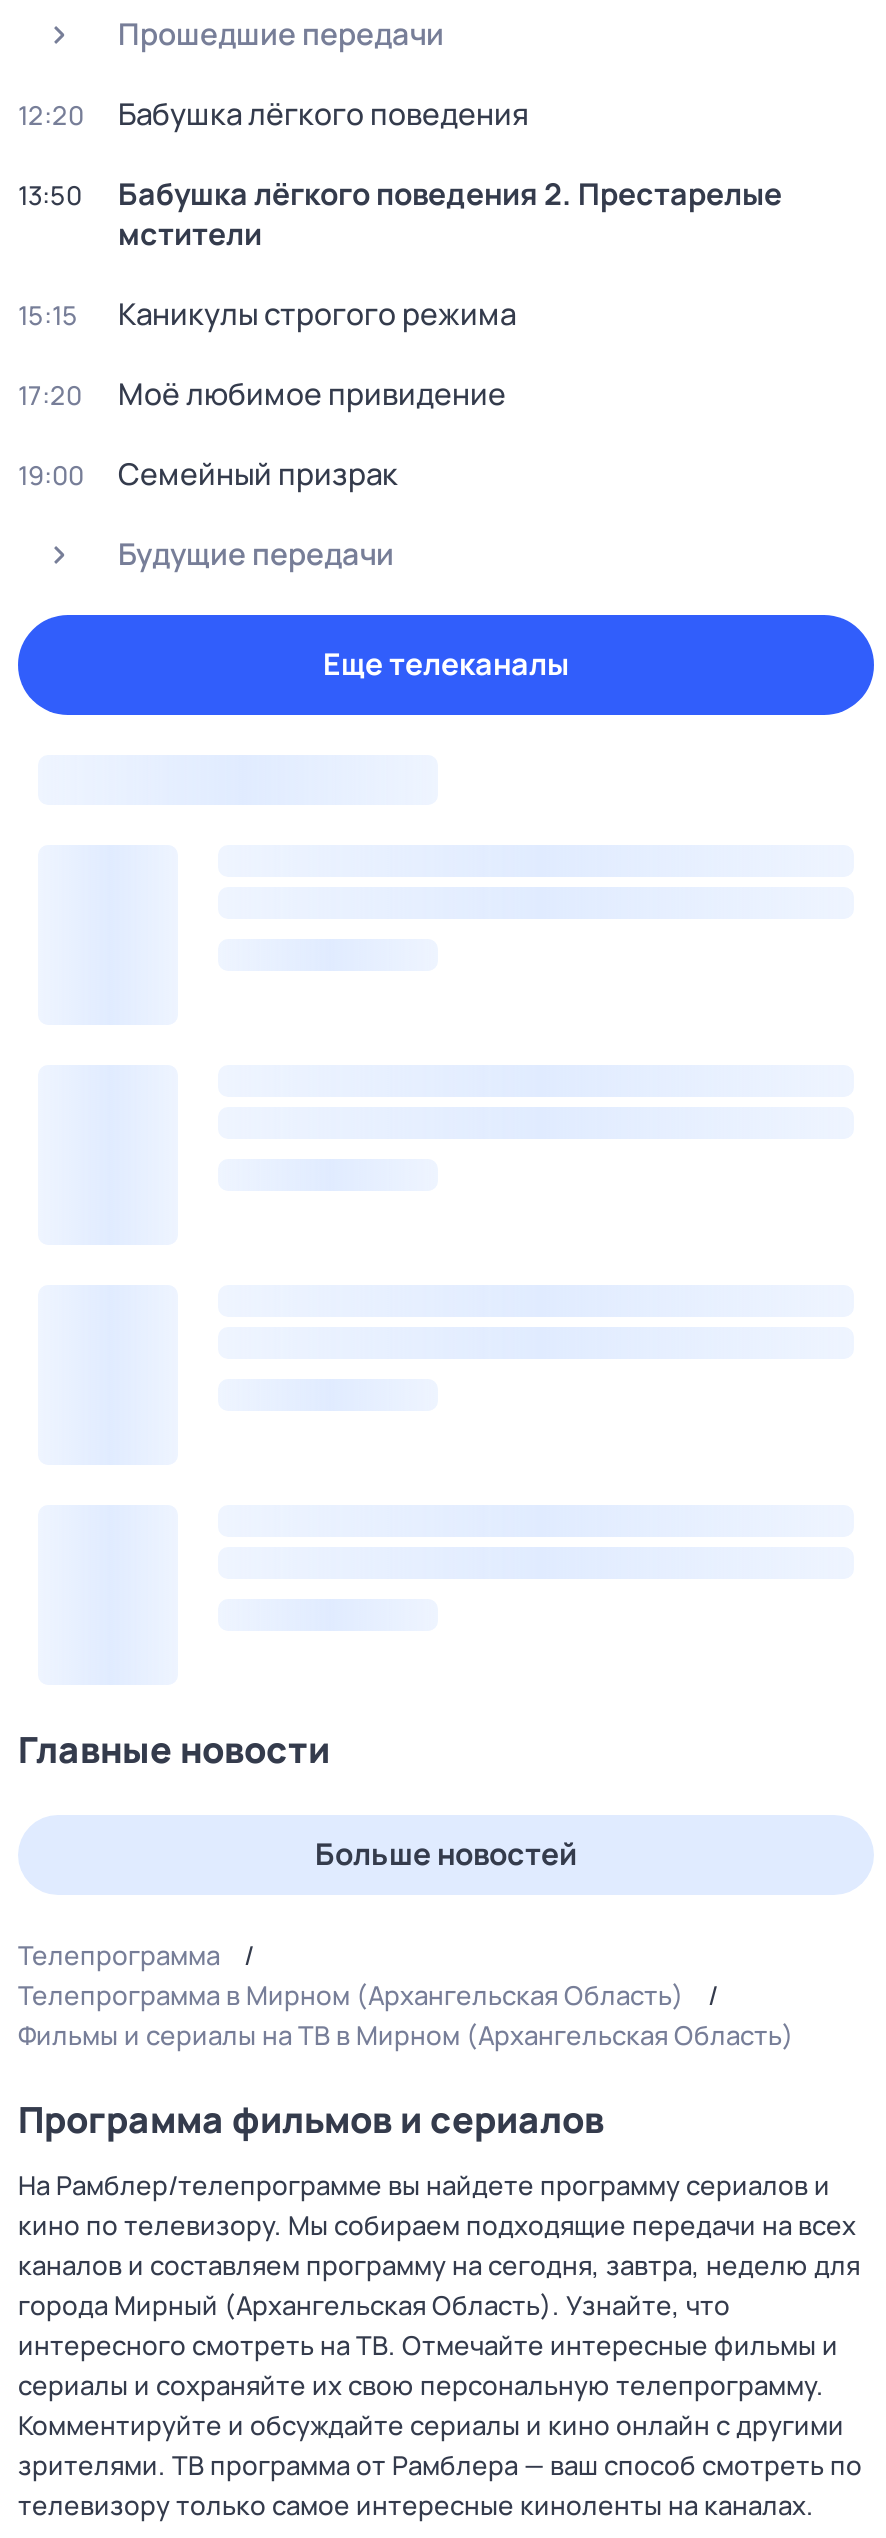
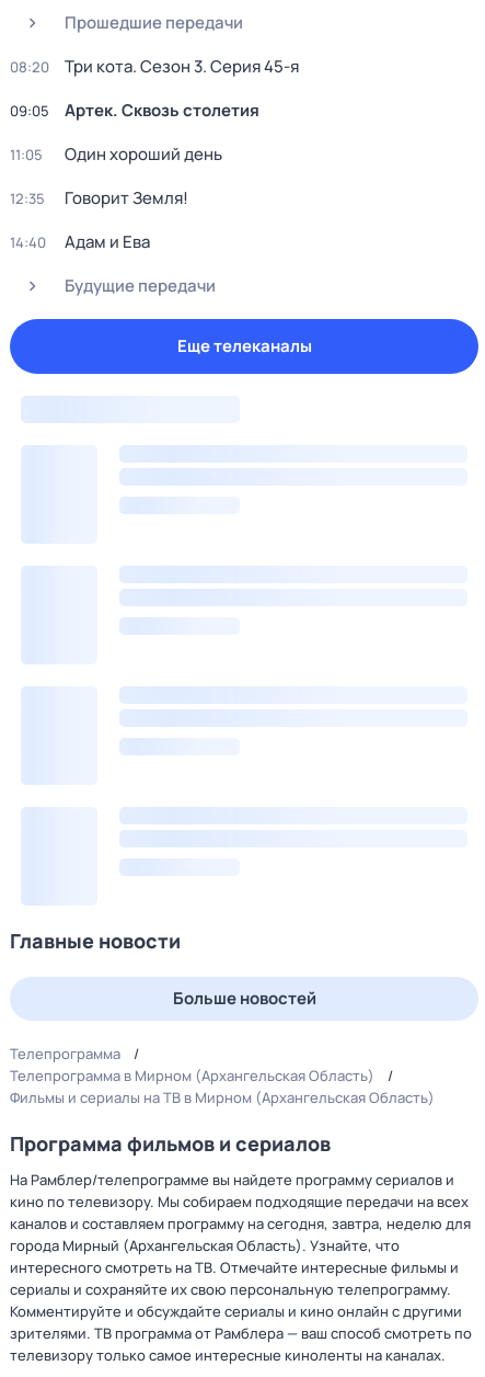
- 12:20
- Бабушка лёгкого поведения
+ 08:20
+ Три кота. Сезон 3. Серия 45-я

- 13:50
- Бабушка лёгкого поведения 2. Престарелые
- мстители
+ 09:05
+ Артек. Сквозь столетия

- 15:15
- Каникулы строгого режима
+ 11:05
+ Один хороший день

- 17:20
- Моё любимое привидение
+ 12:35
+ Говорит Земля!

- 19:00
- Семейный призрак
+ 14:40
+ Адам и Ева
